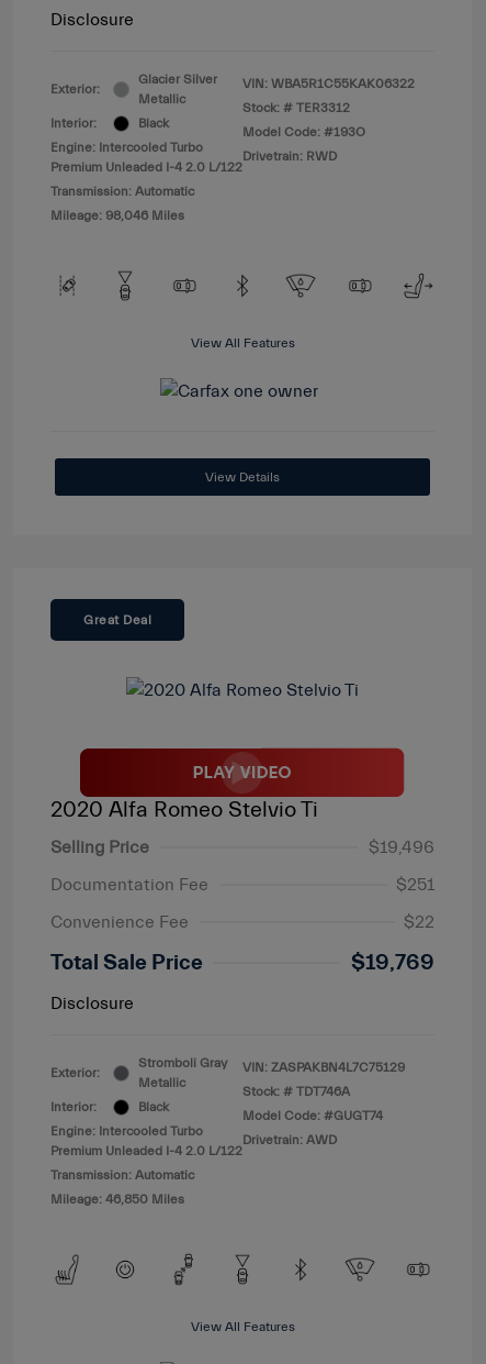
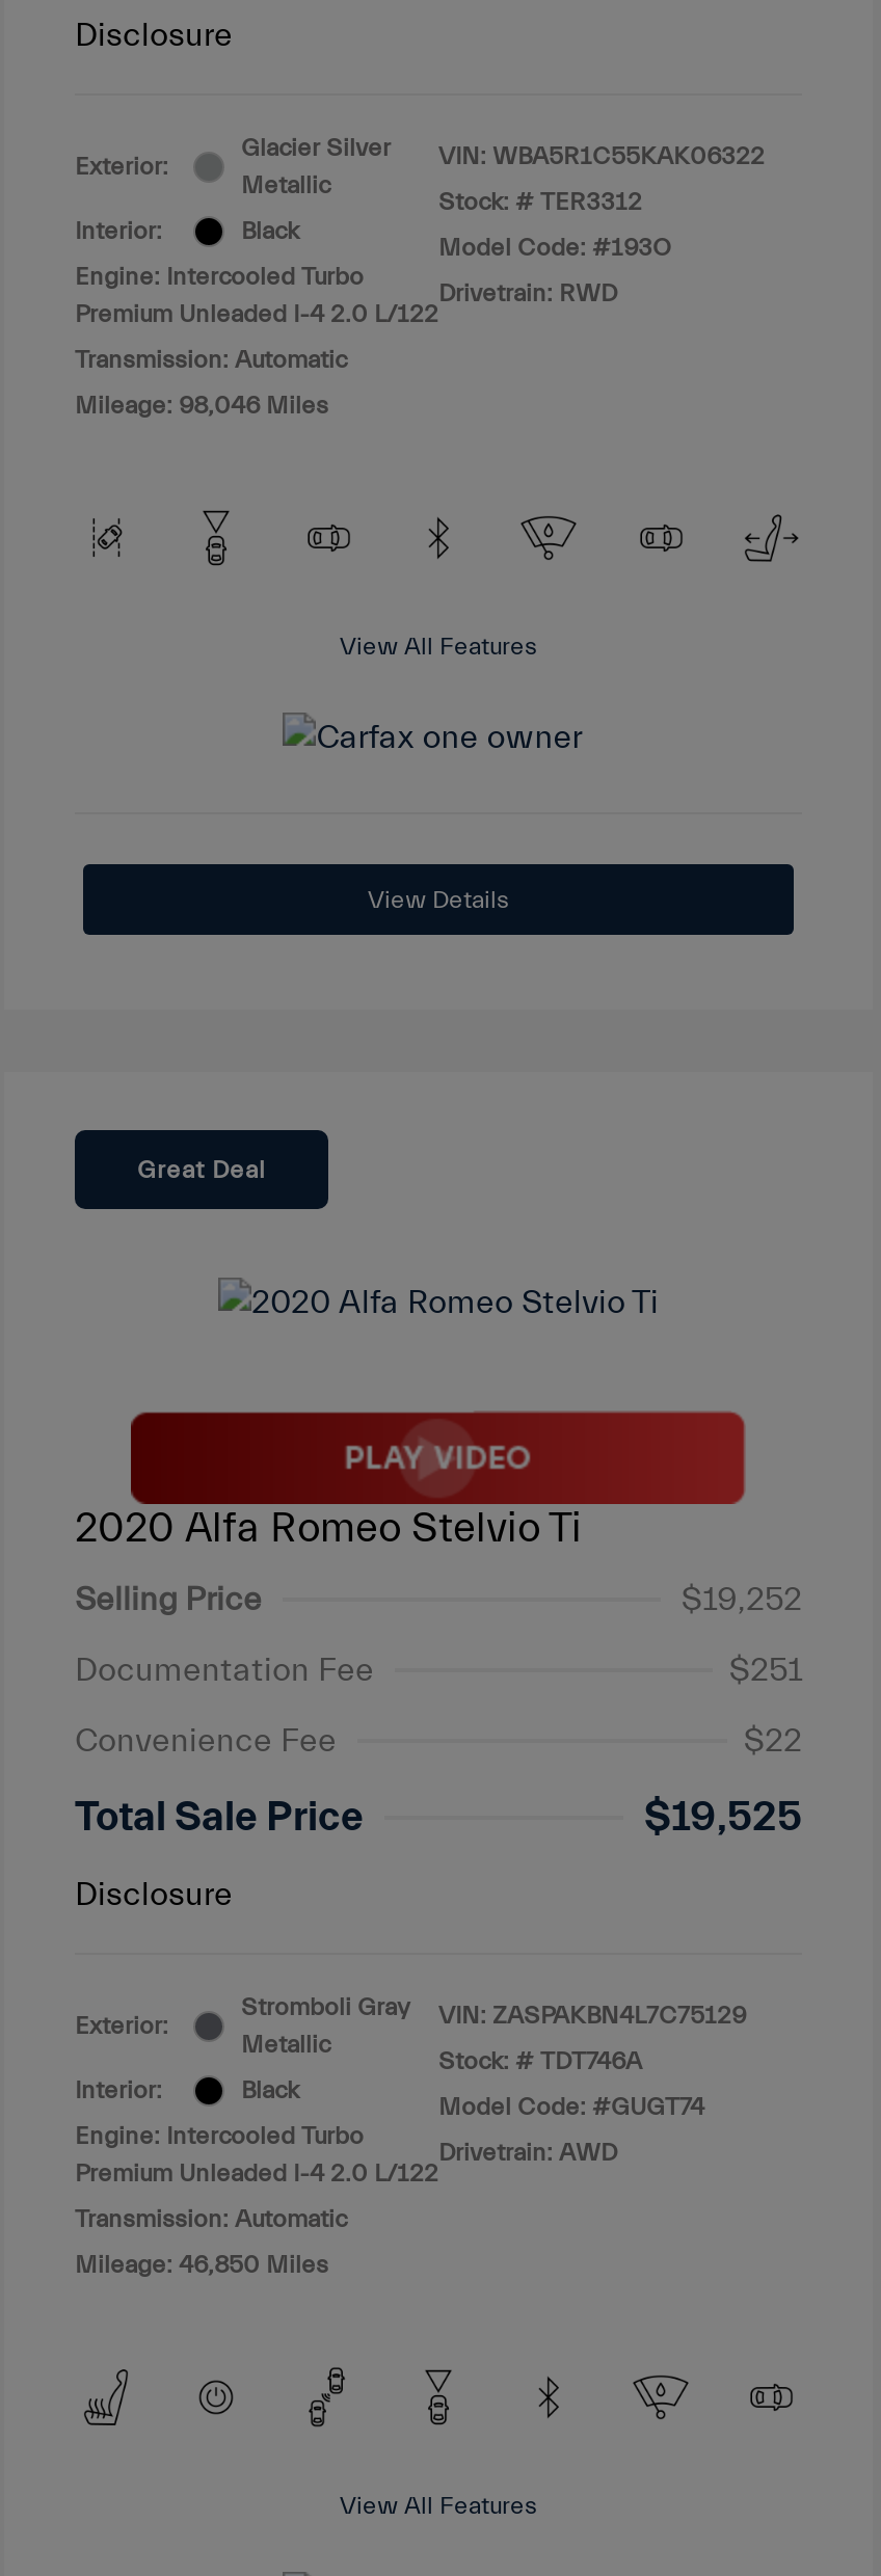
- $19,496
+ $19,252

- $19,769
+ $19,525
